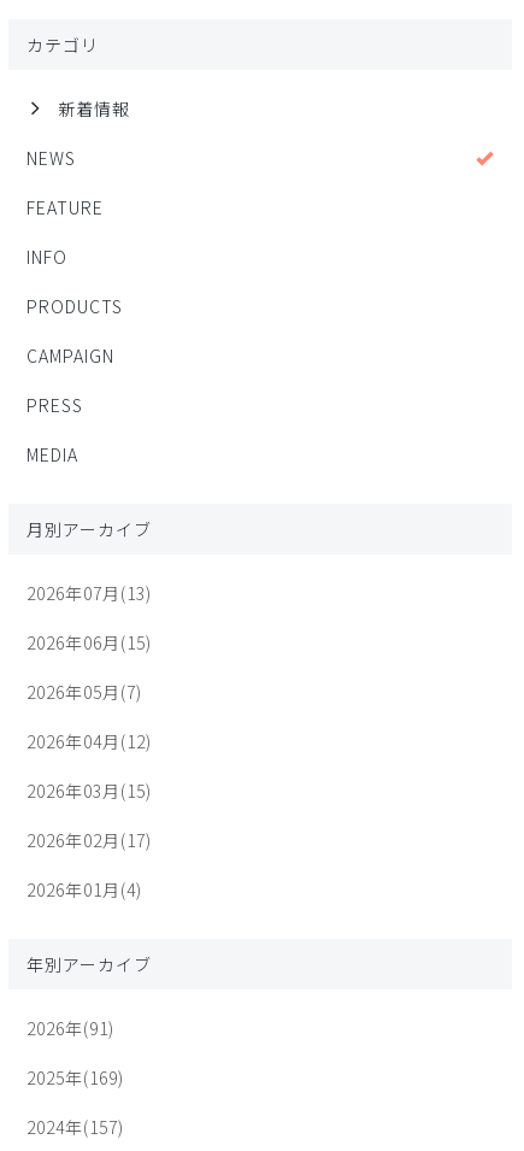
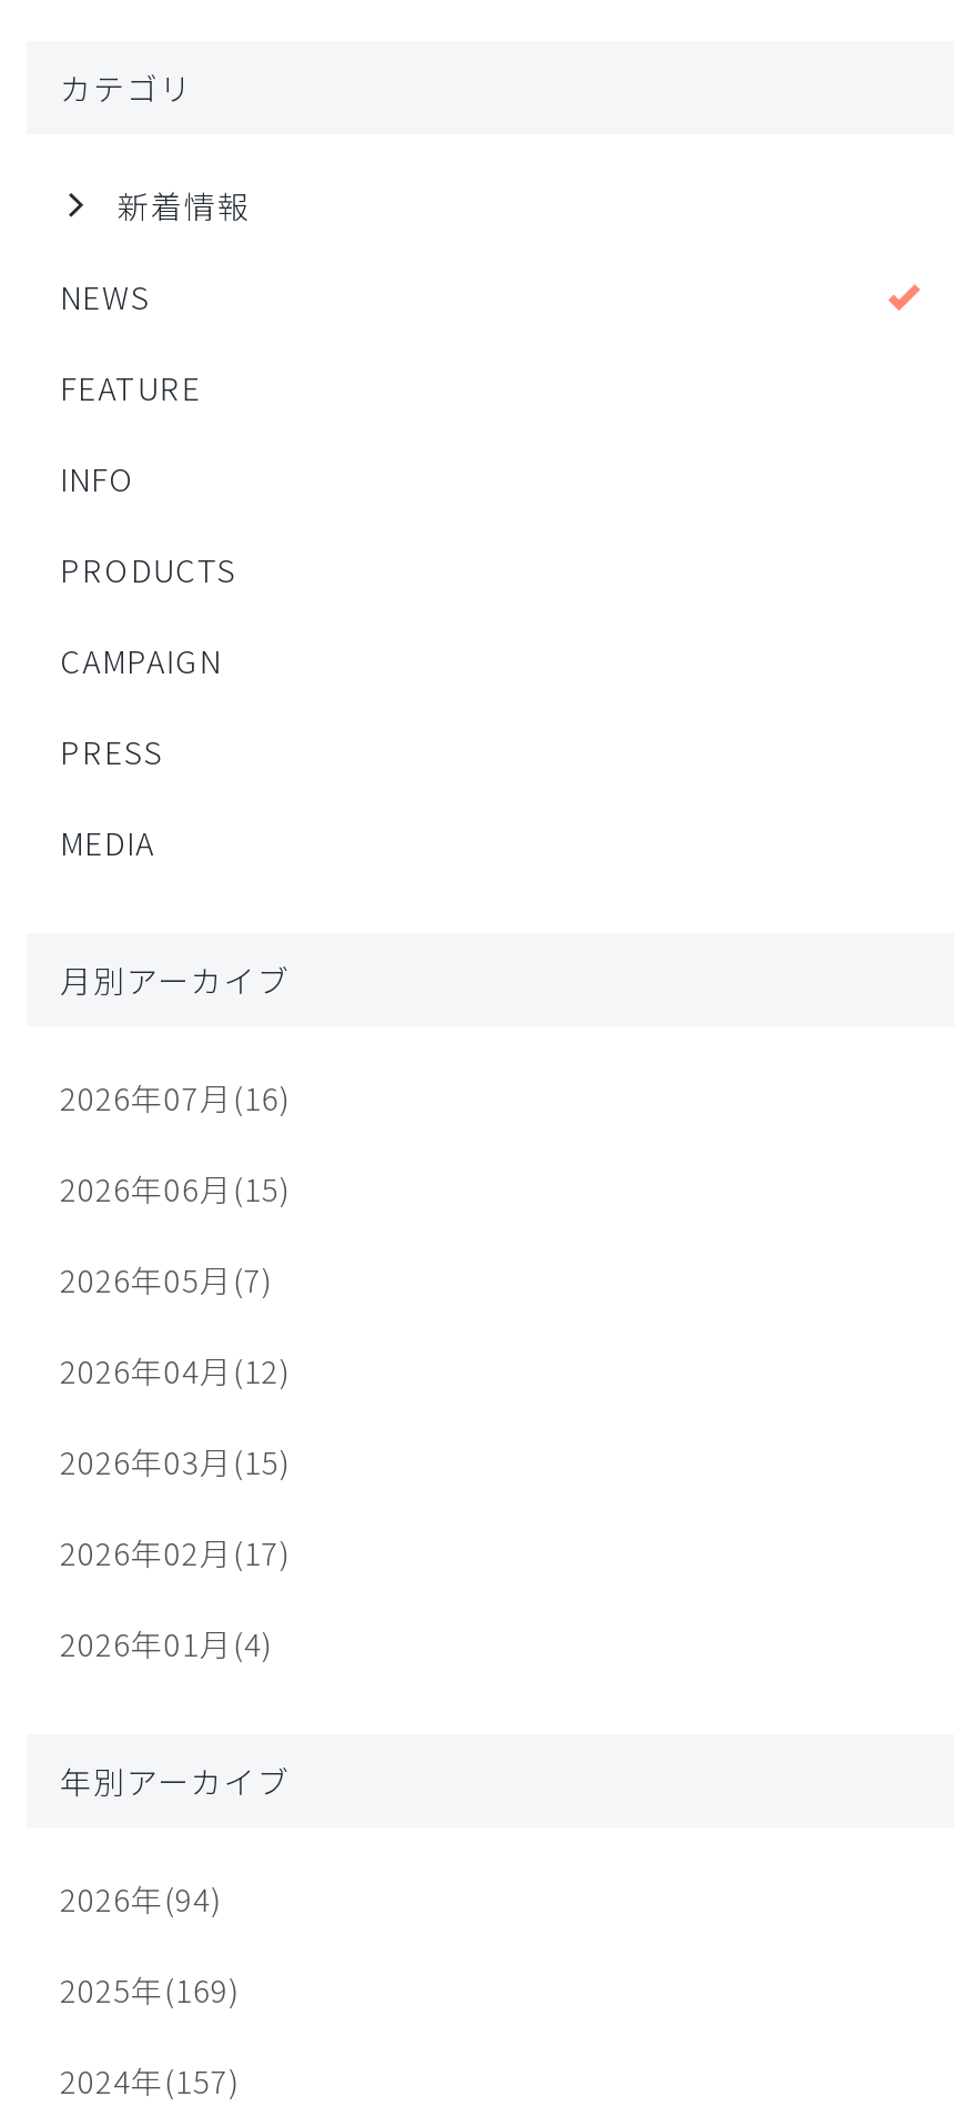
- 2026年07月(13)
+ 2026年07月(16)

- 2026年(91)
+ 2026年(94)
